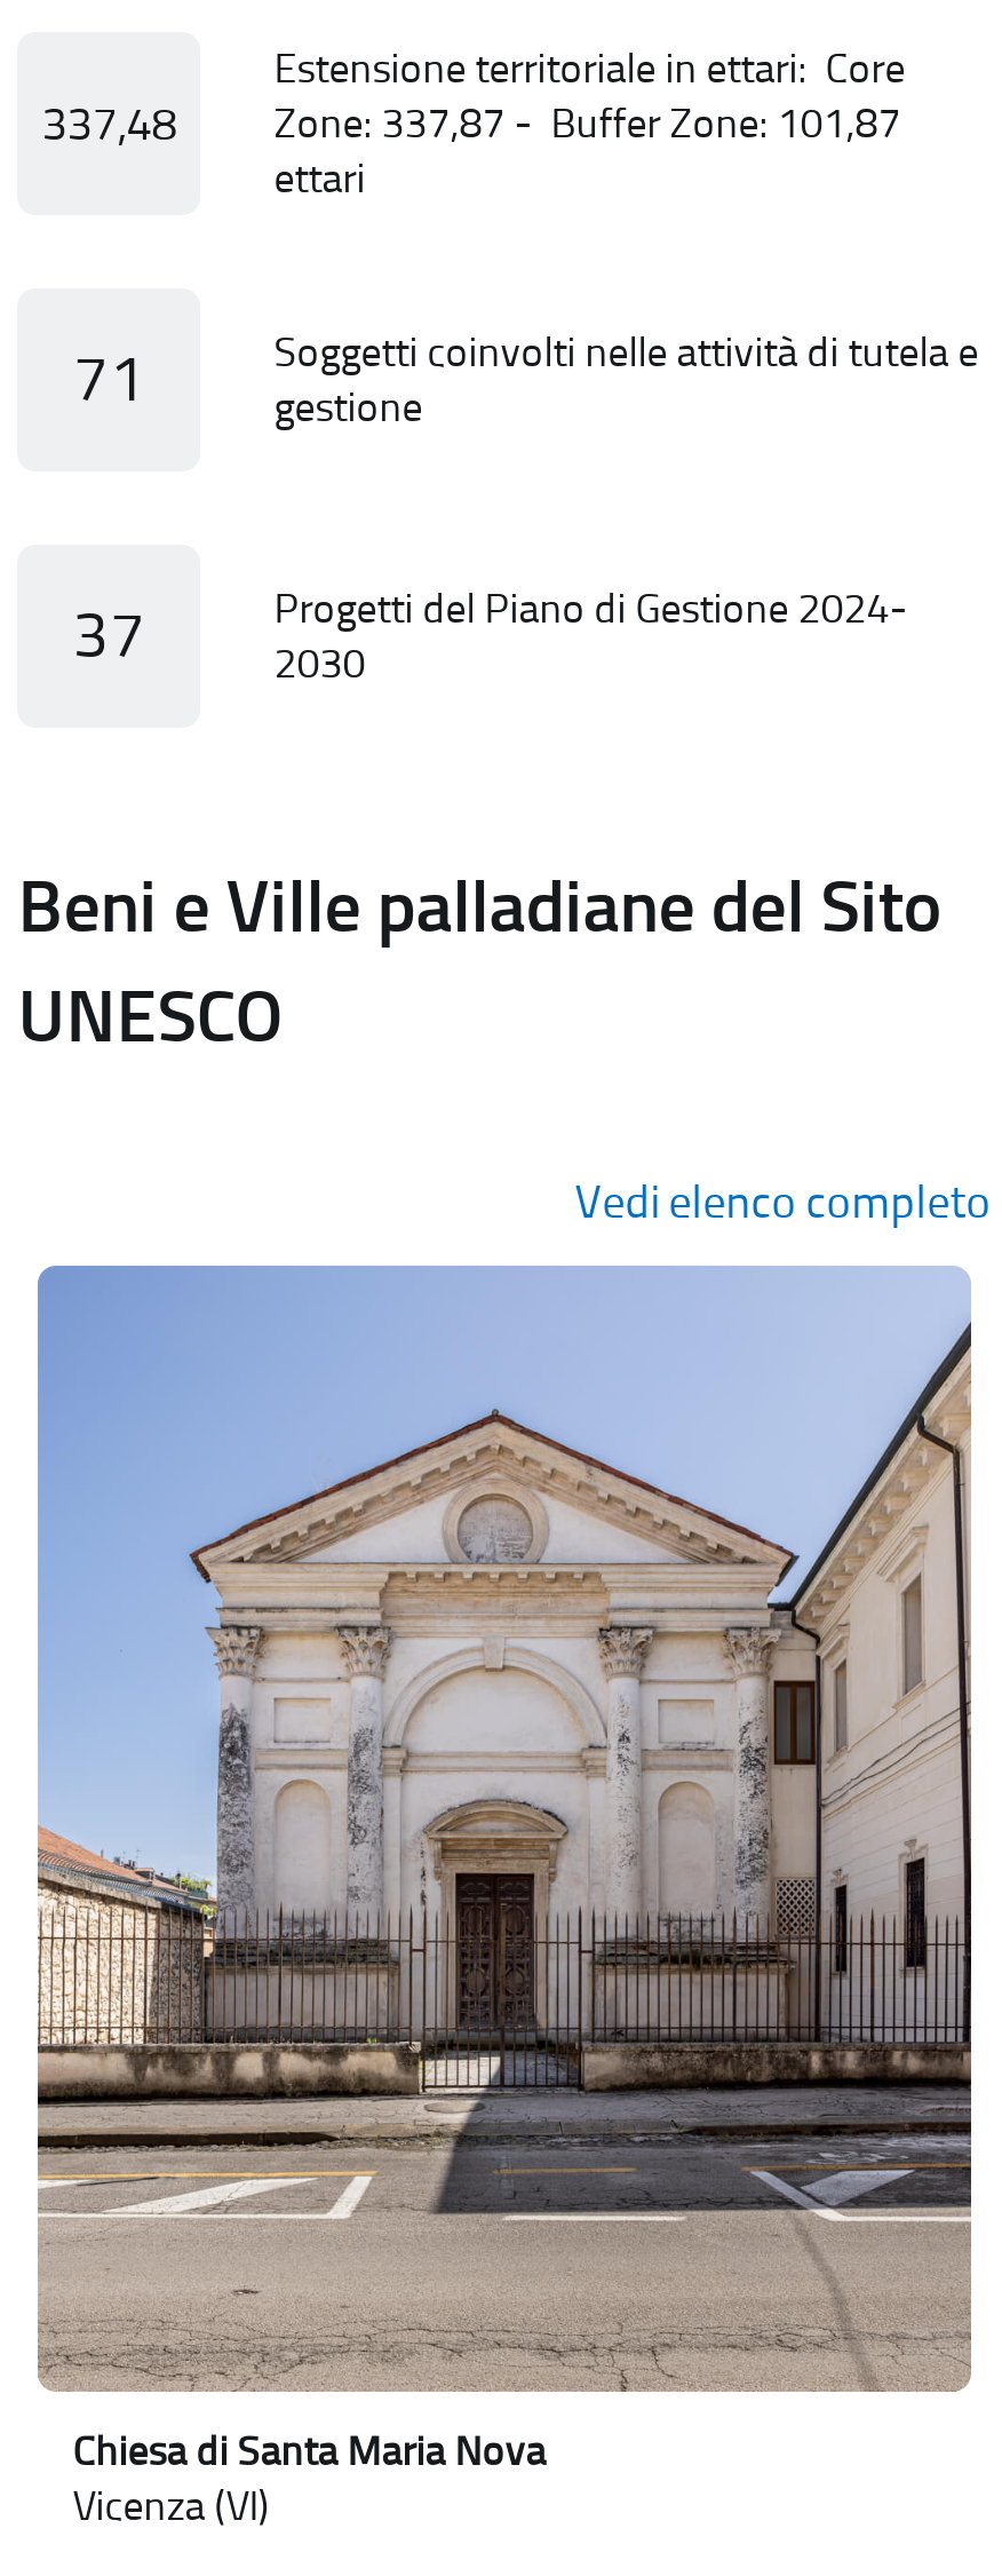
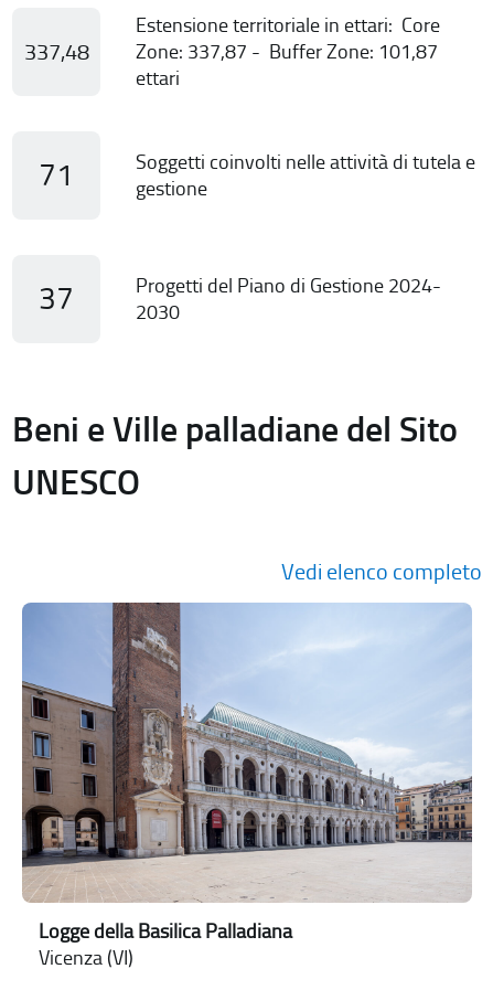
- [image]
- Chiesa di Santa Maria Nova
+ [image]
+ Logge della Basilica Palladiana
